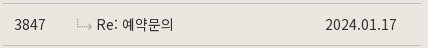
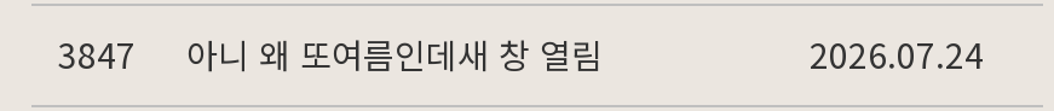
- Re: 예약문의
- 2024.01.17
+ 아니 왜 또여름인데새 창 열림
+ 2026.07.24
